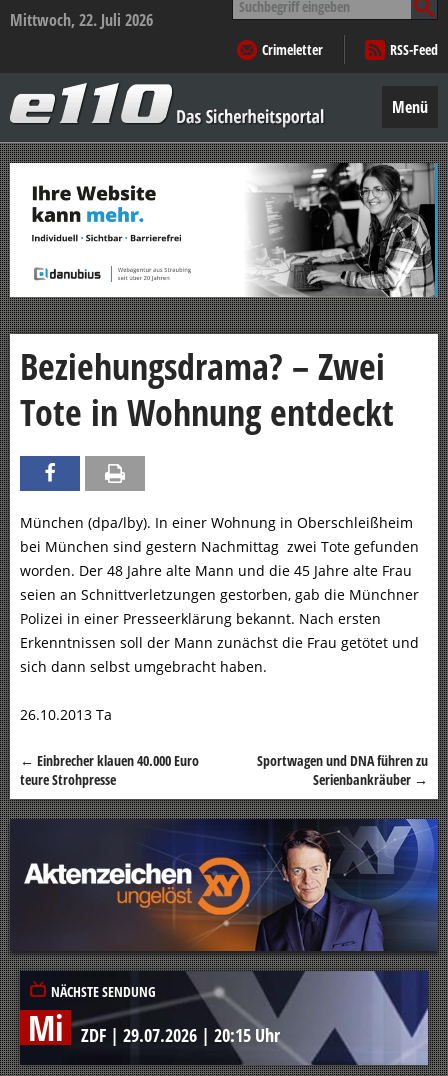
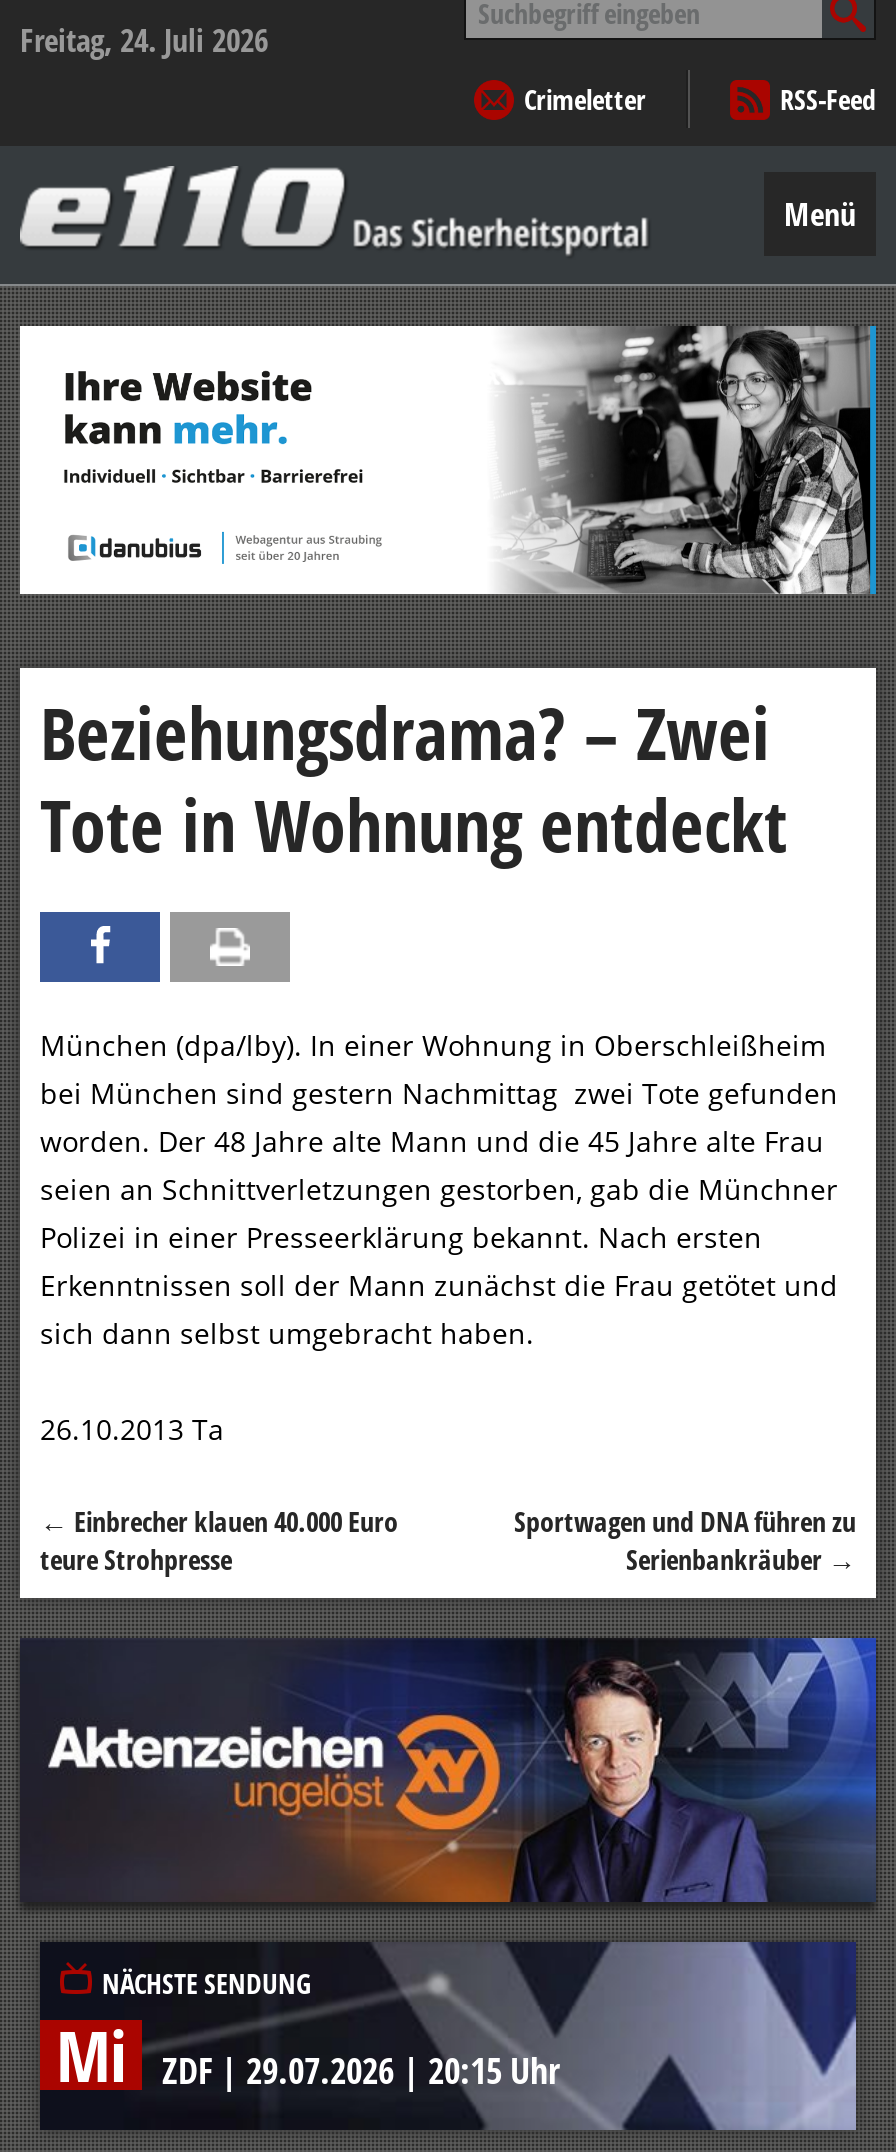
- Mittwoch, 22. Juli 2026
+ Freitag, 24. Juli 2026
